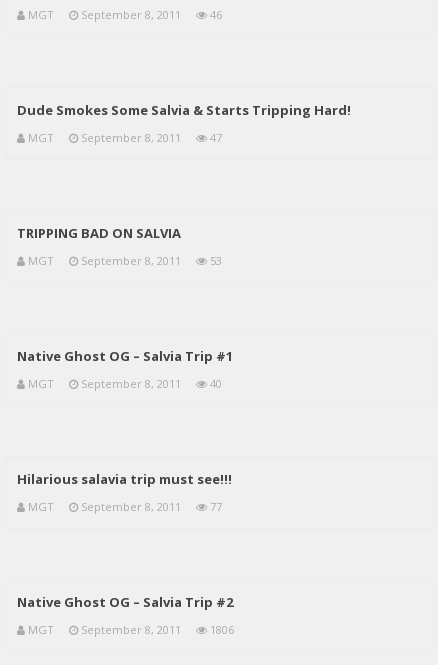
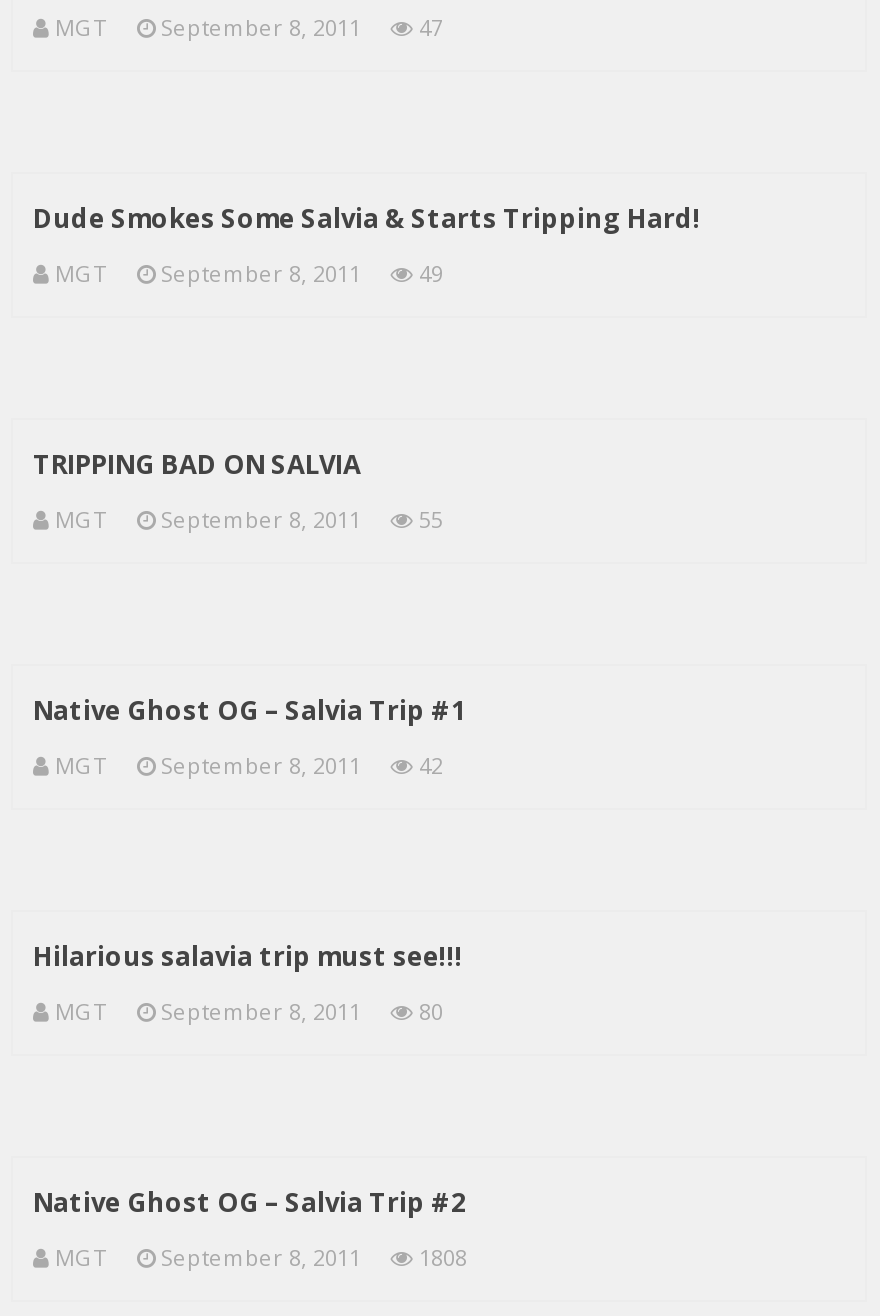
- MGT September 8, 2011 46
+ MGT September 8, 2011 47

- MGT September 8, 2011 47
+ MGT September 8, 2011 49

- MGT September 8, 2011 53
+ MGT September 8, 2011 55

- MGT September 8, 2011 40
+ MGT September 8, 2011 42

- MGT September 8, 2011 77
+ MGT September 8, 2011 80

- MGT September 8, 2011 1806
+ MGT September 8, 2011 1808
